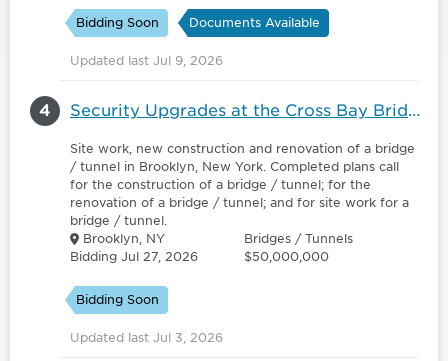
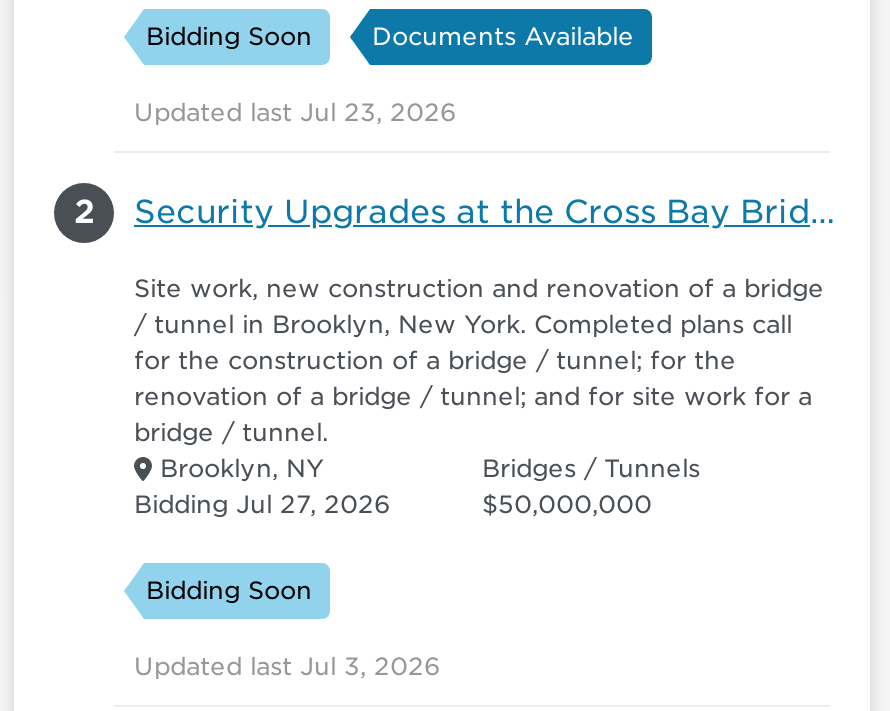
- Updated last Jul 9, 2026
+ Updated last Jul 23, 2026

- 4
+ 2
